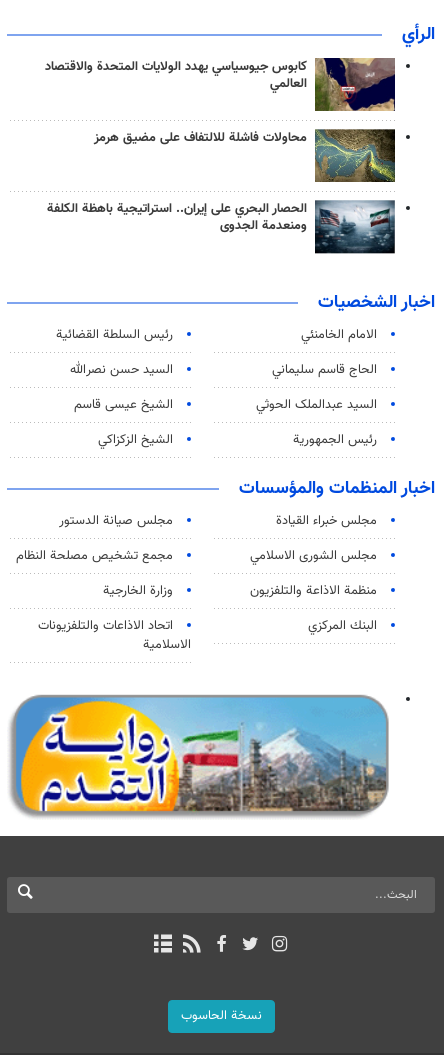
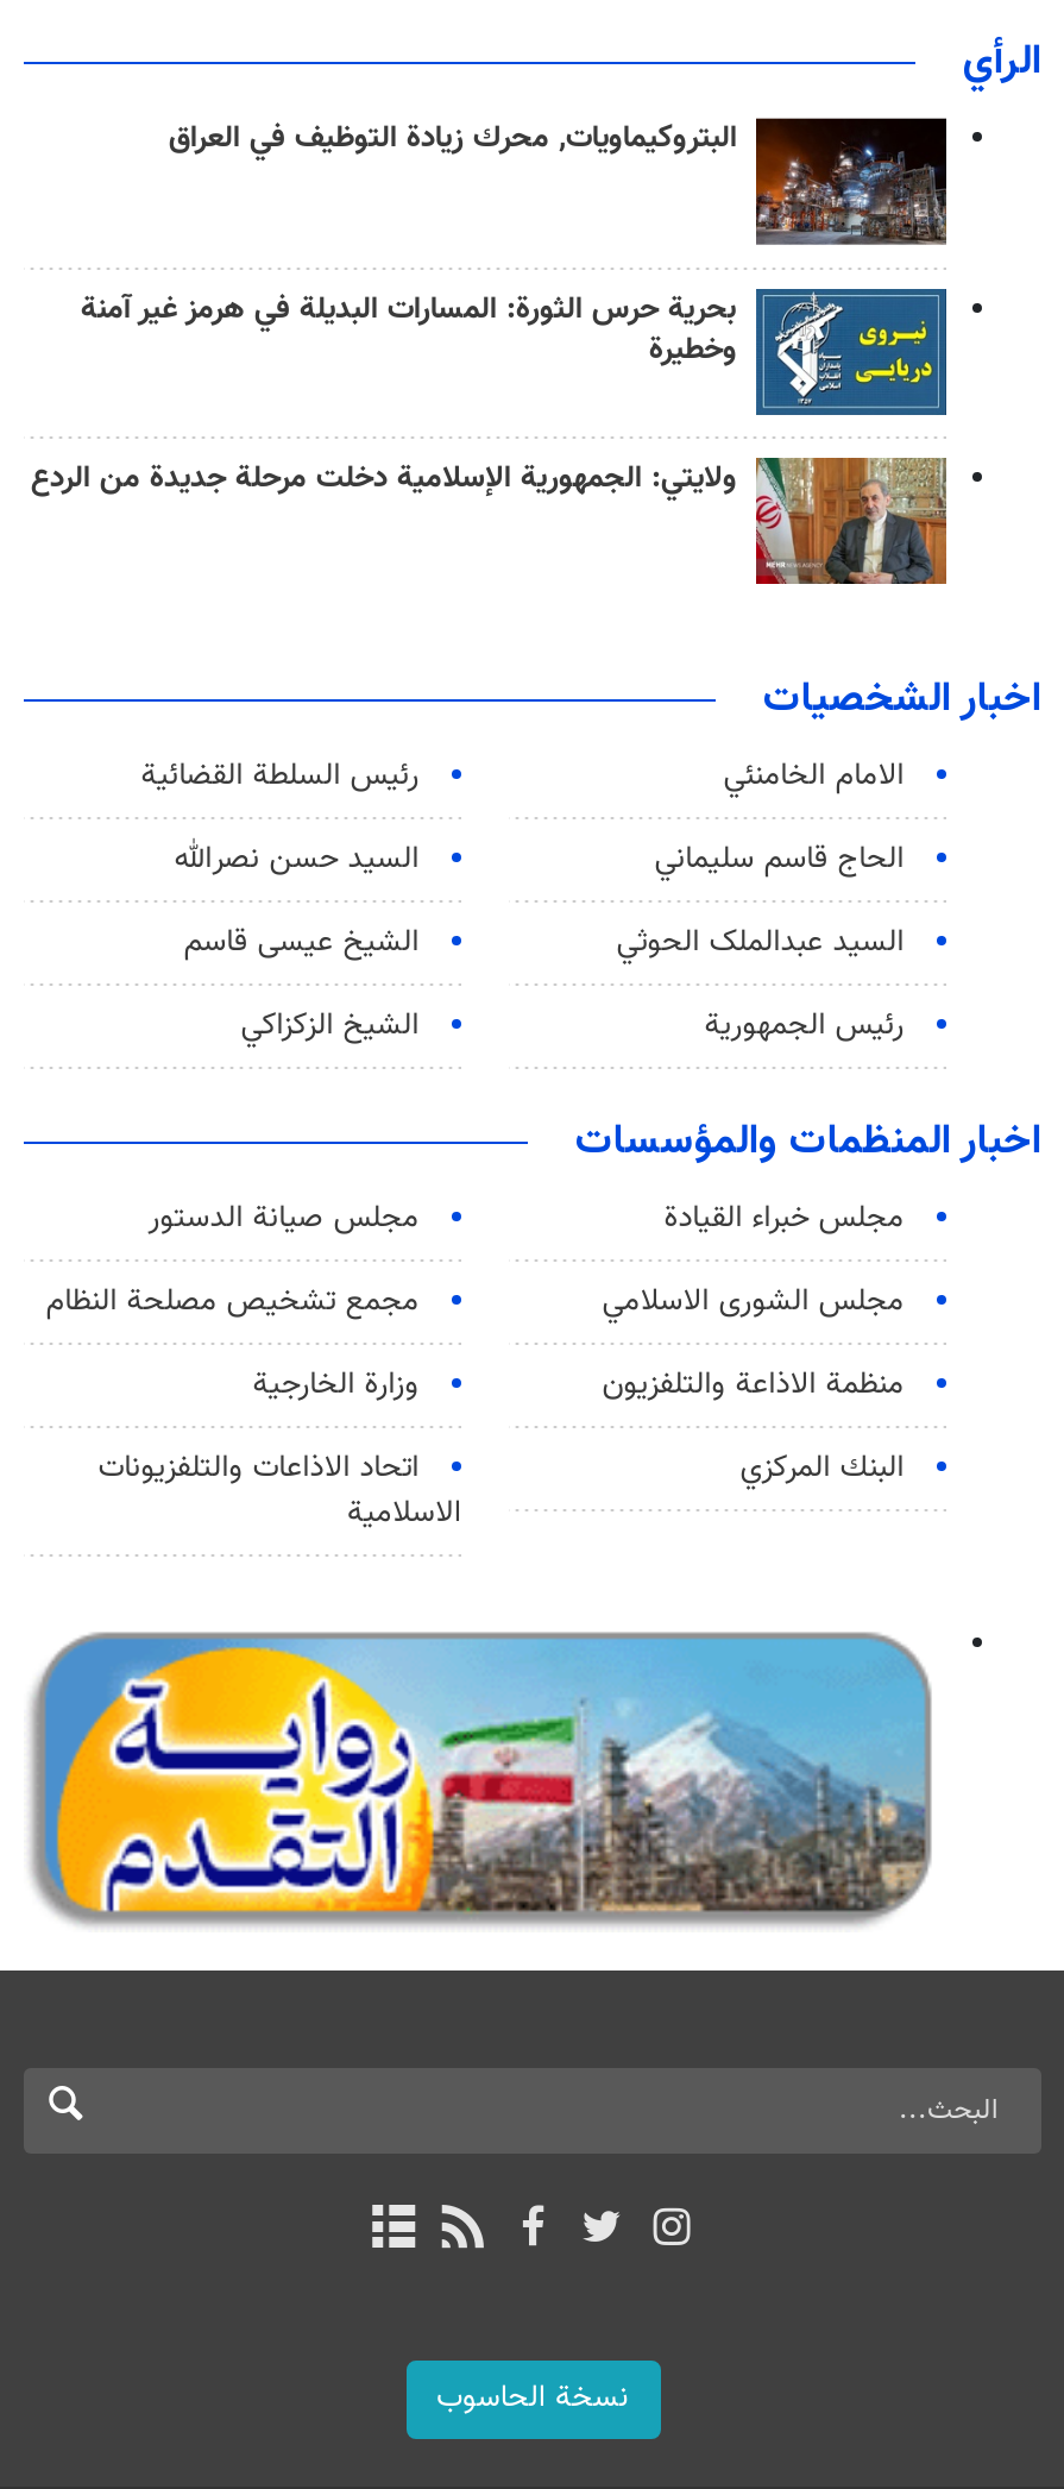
- [image]
- كابوس جيوسياسي يهدد الولايات المتحدة والاقتصاد
- العالمي
+ [image]
+ البتروكيماويات, محرك زيادة التوظيف في العراق

- [image]
- محاولات فاشلة للالتفاف على مضيق هرمز
+ [image]
+ بحرية حرس الثورة: المسارات البديلة في هرمز غير آمنة
+ وخطيرة

- [image]
- الحصار البحري على إيران.. استراتيجية باهظة الكلفة
- ومنعدمة الجدوى
+ [image]
+ ولايتي: الجمهورية الإسلامية دخلت مرحلة جديدة من الردع
